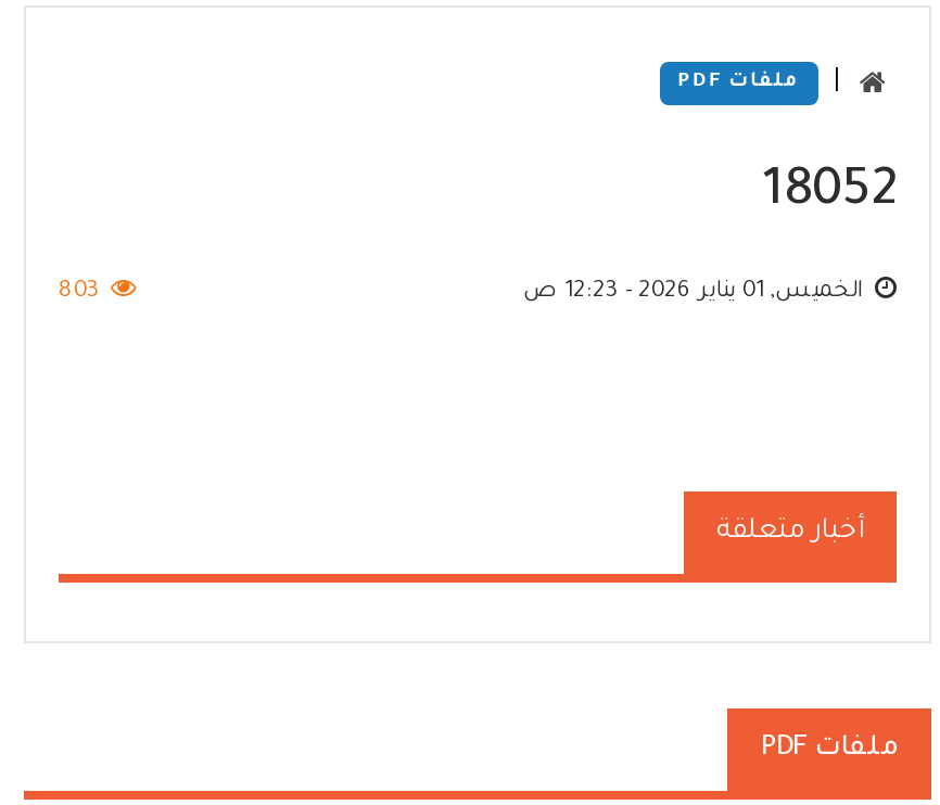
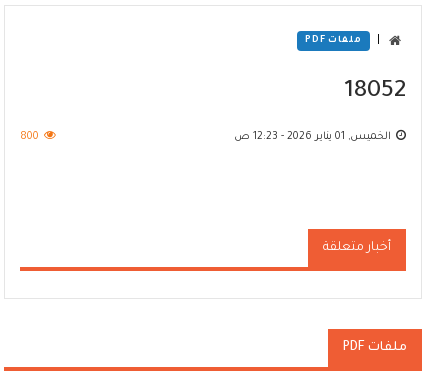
- 803
+ 800
